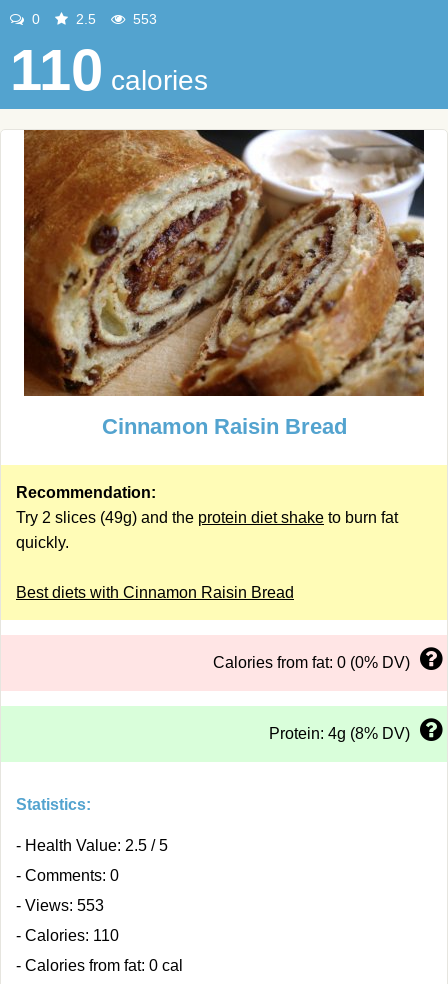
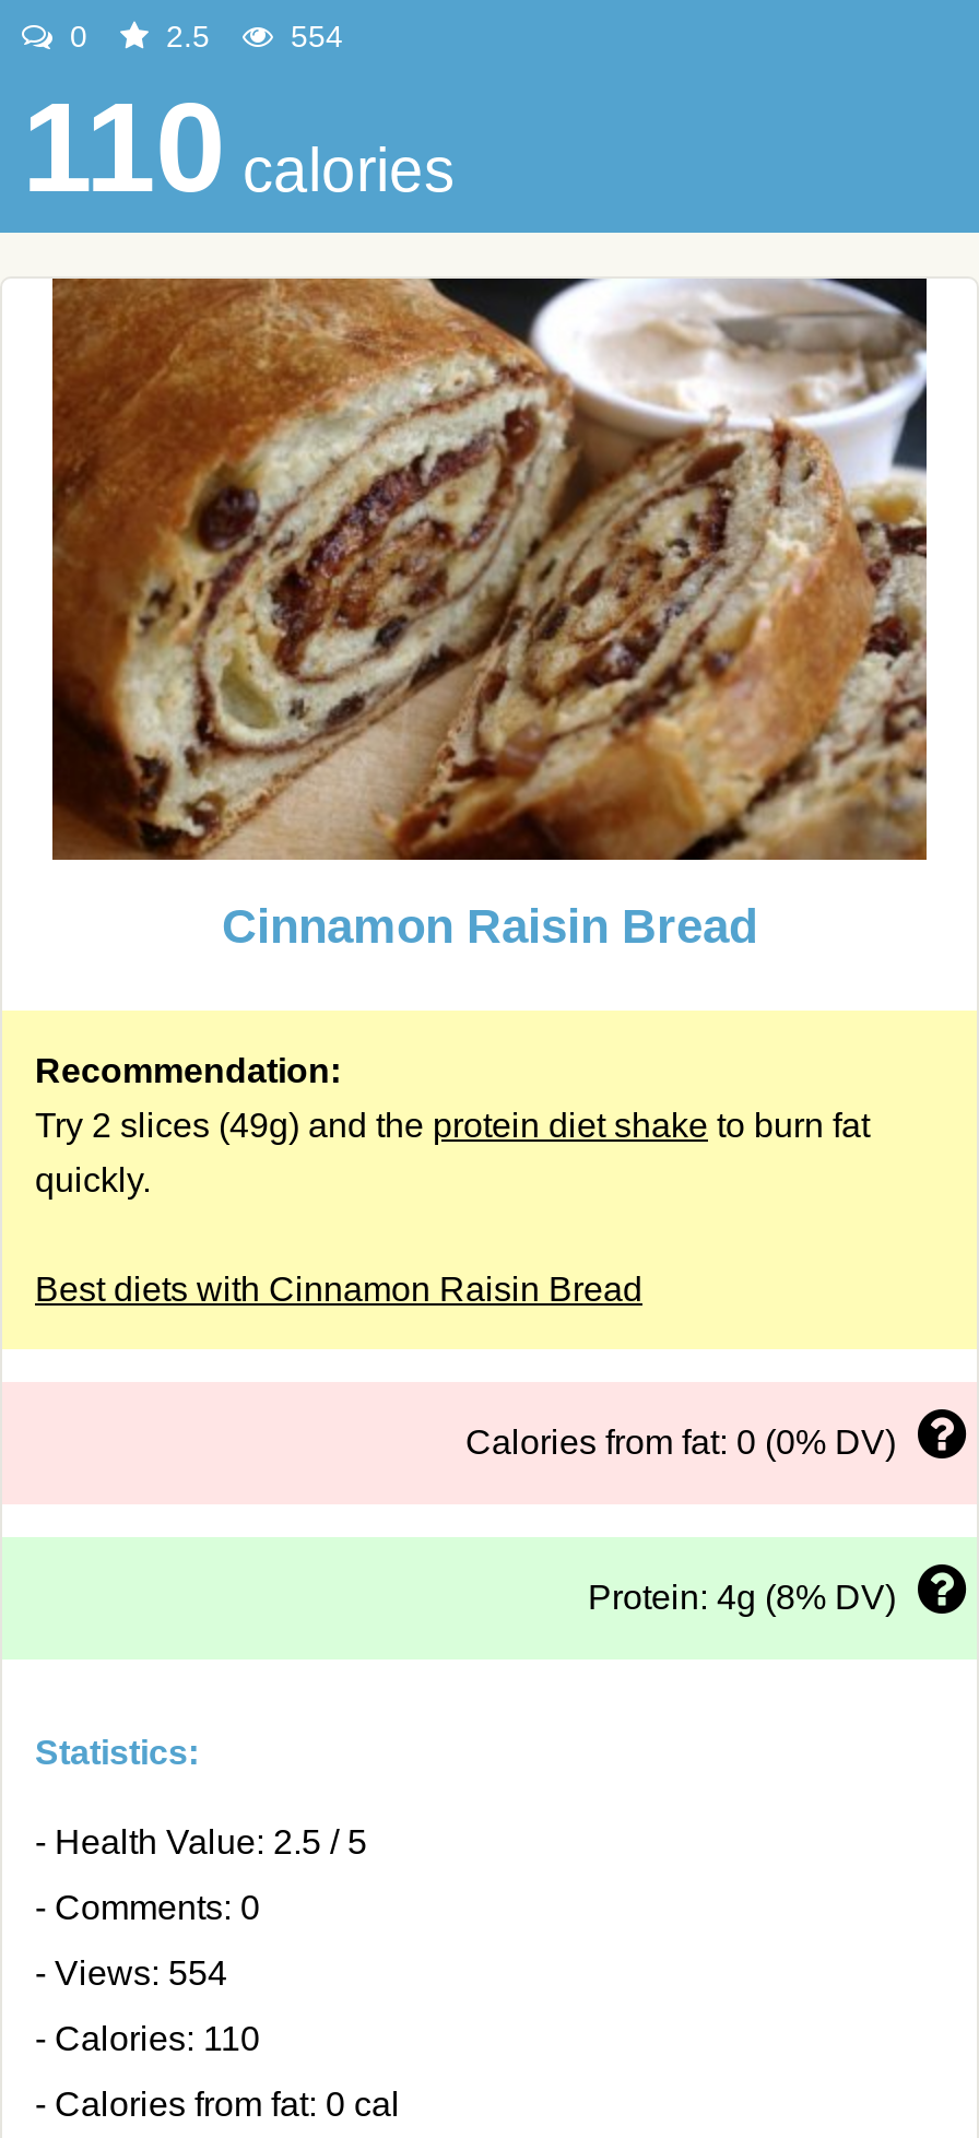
- 553
+ 554

- - Views: 553
+ - Views: 554
